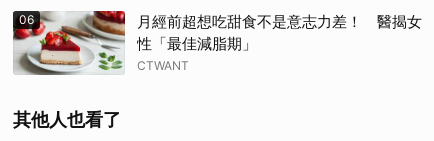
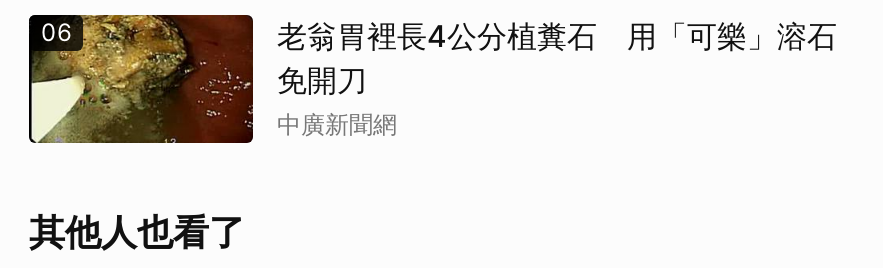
- [image]
- 月經前超想吃甜食不是意志力差！ 醫揭女
- 性「最佳減脂期」
- CTWANT
+ [image]
+ 老翁胃裡長4公分植糞石 用「可樂」溶石
+ 免開刀
+ 中廣新聞網
